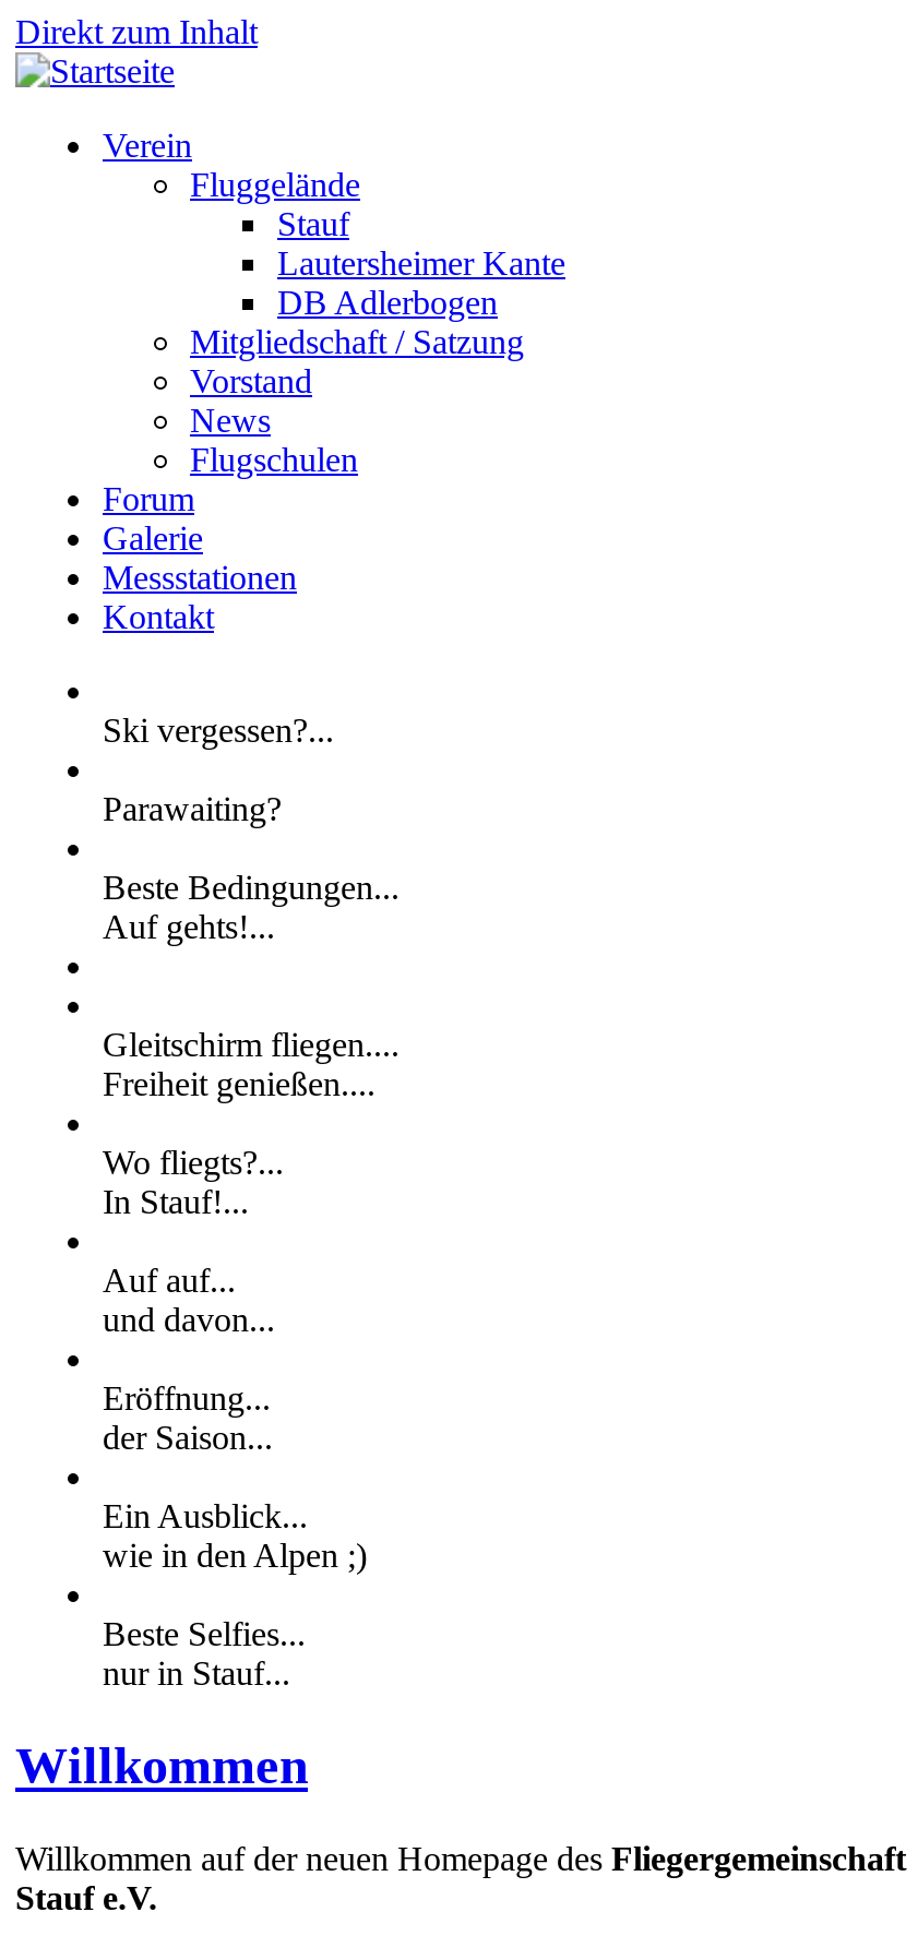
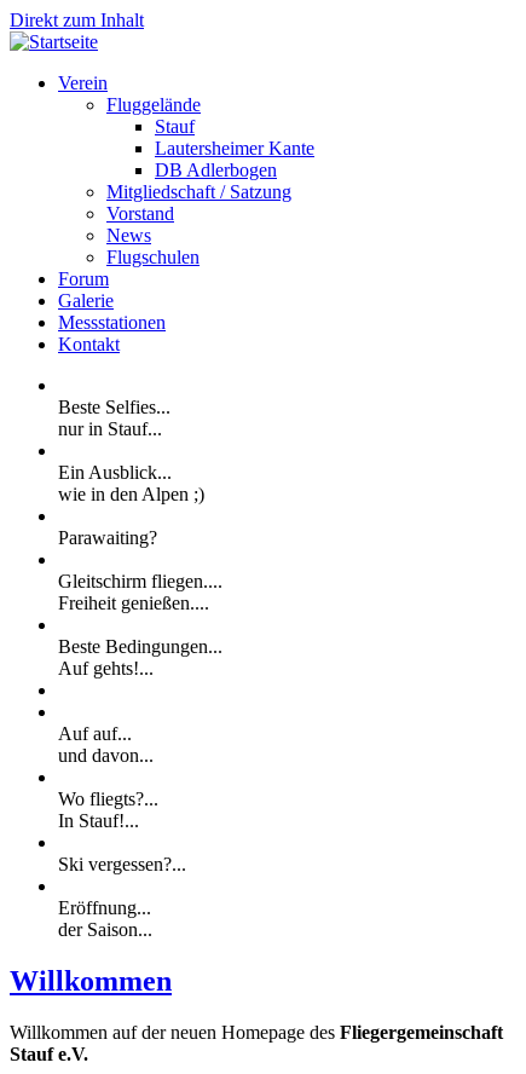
moved down: Ein Ausblick... | wie in den Alpen ;) | Parawaiting? | ... | Eröffnung... | der Saison...

moved up: Beste Selfies... | nur in Stauf...
